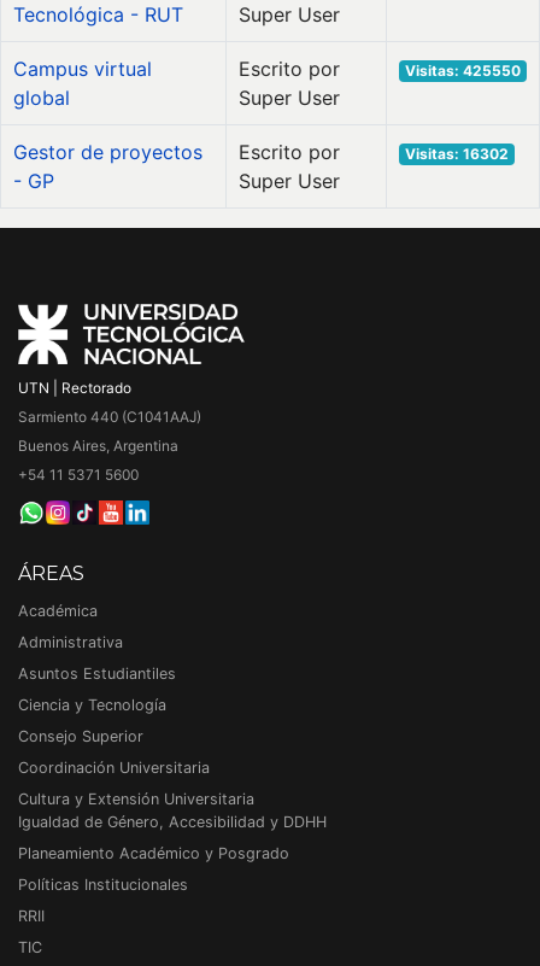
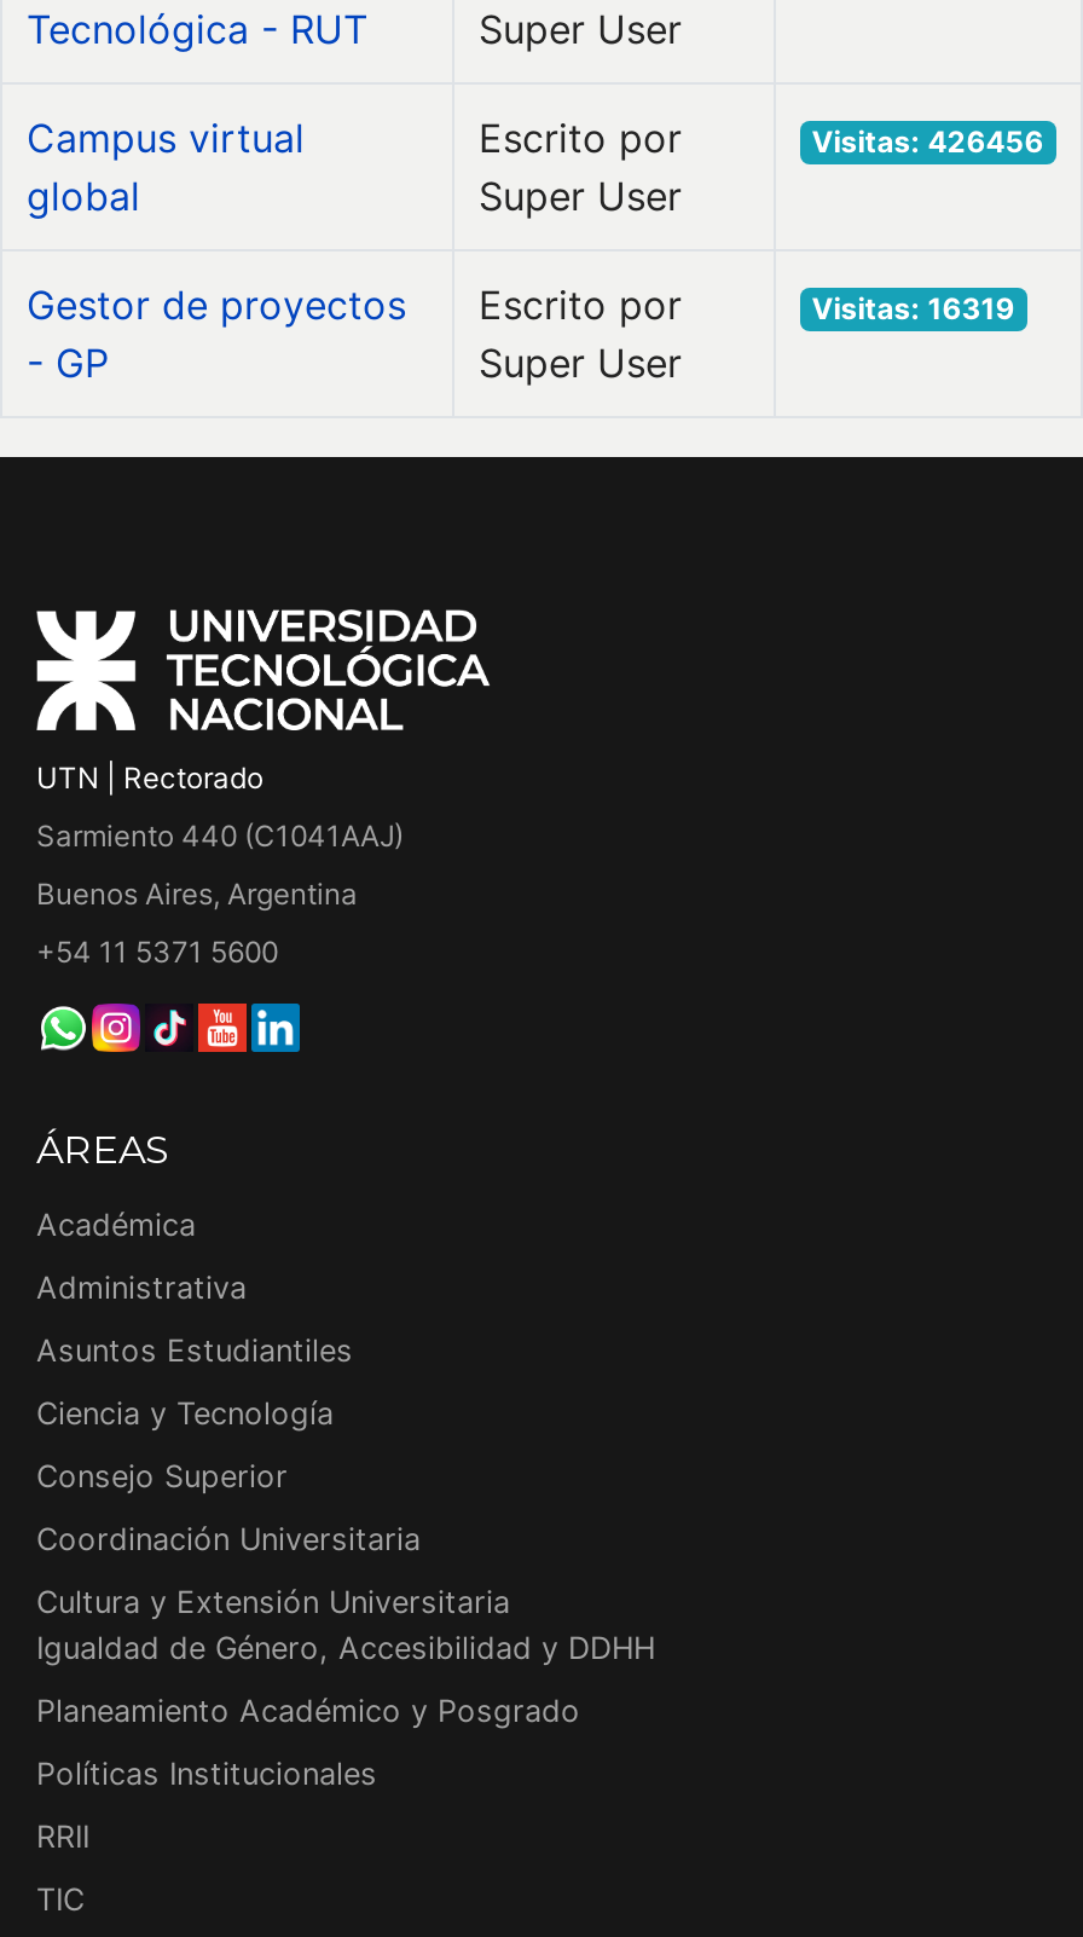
- Visitas: 425550
+ Visitas: 426456

- Visitas: 16302
+ Visitas: 16319
